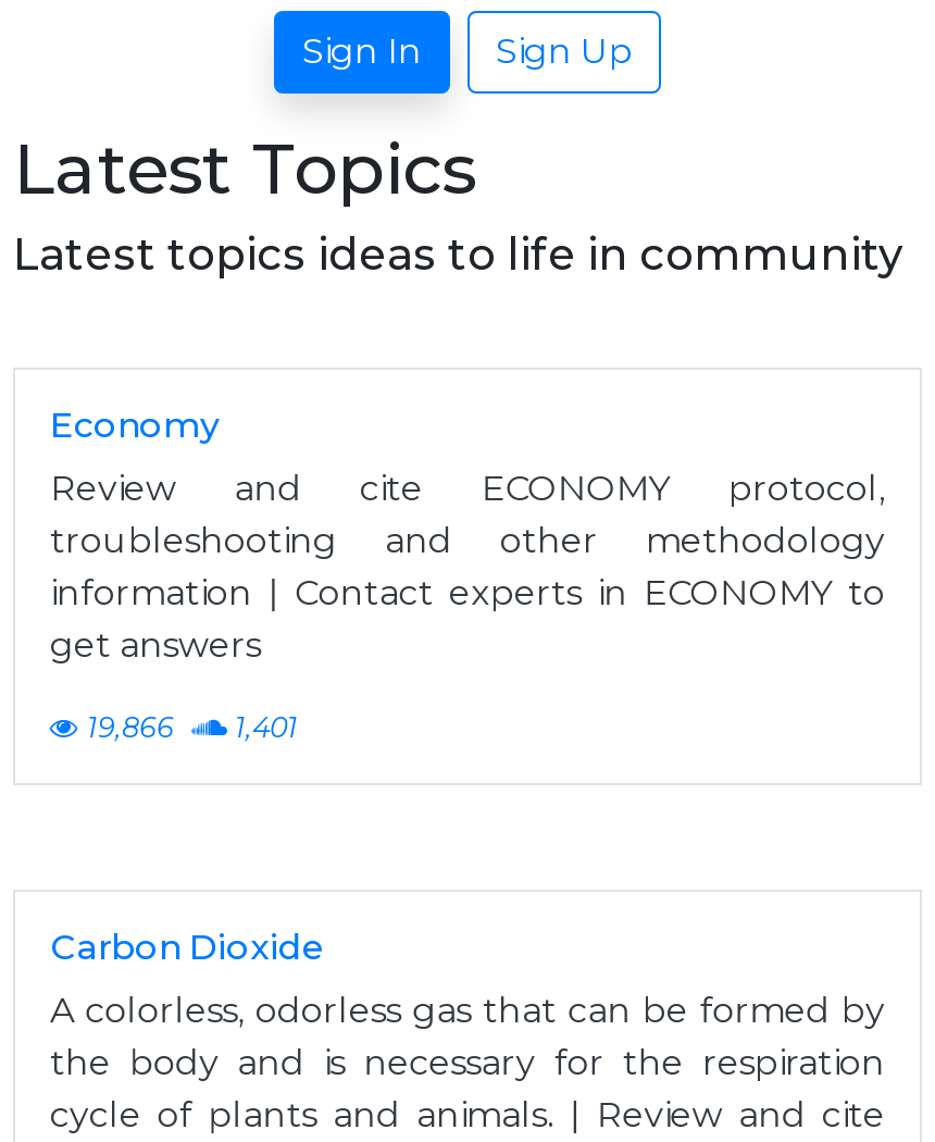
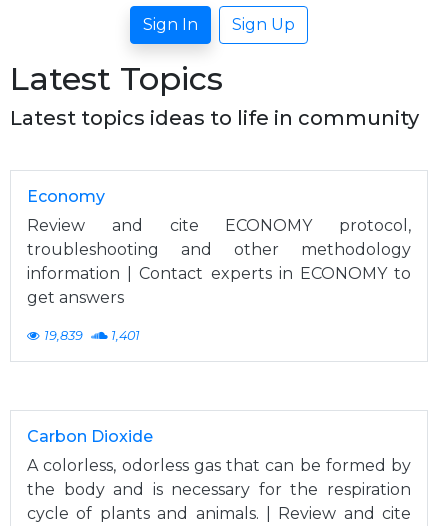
- 19,866 1,401
+ 19,839 1,401
